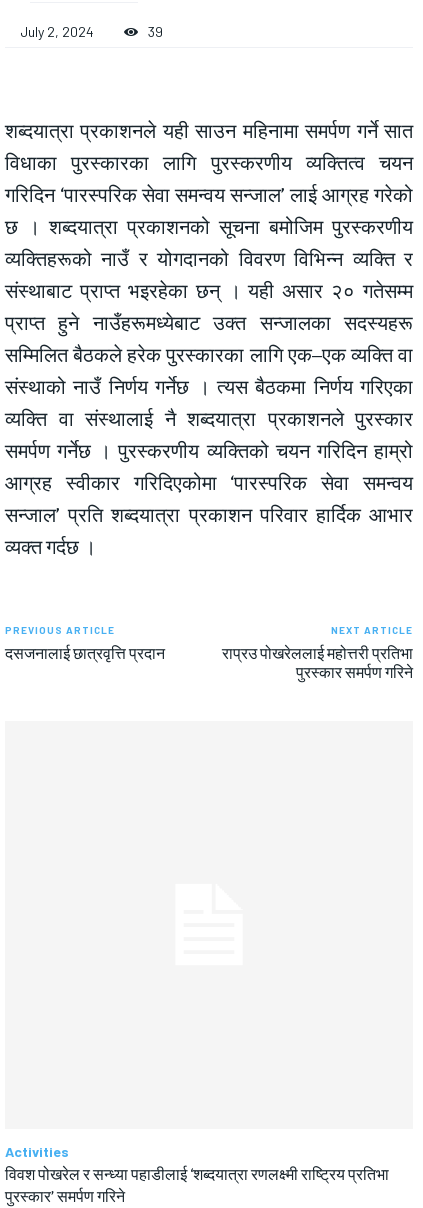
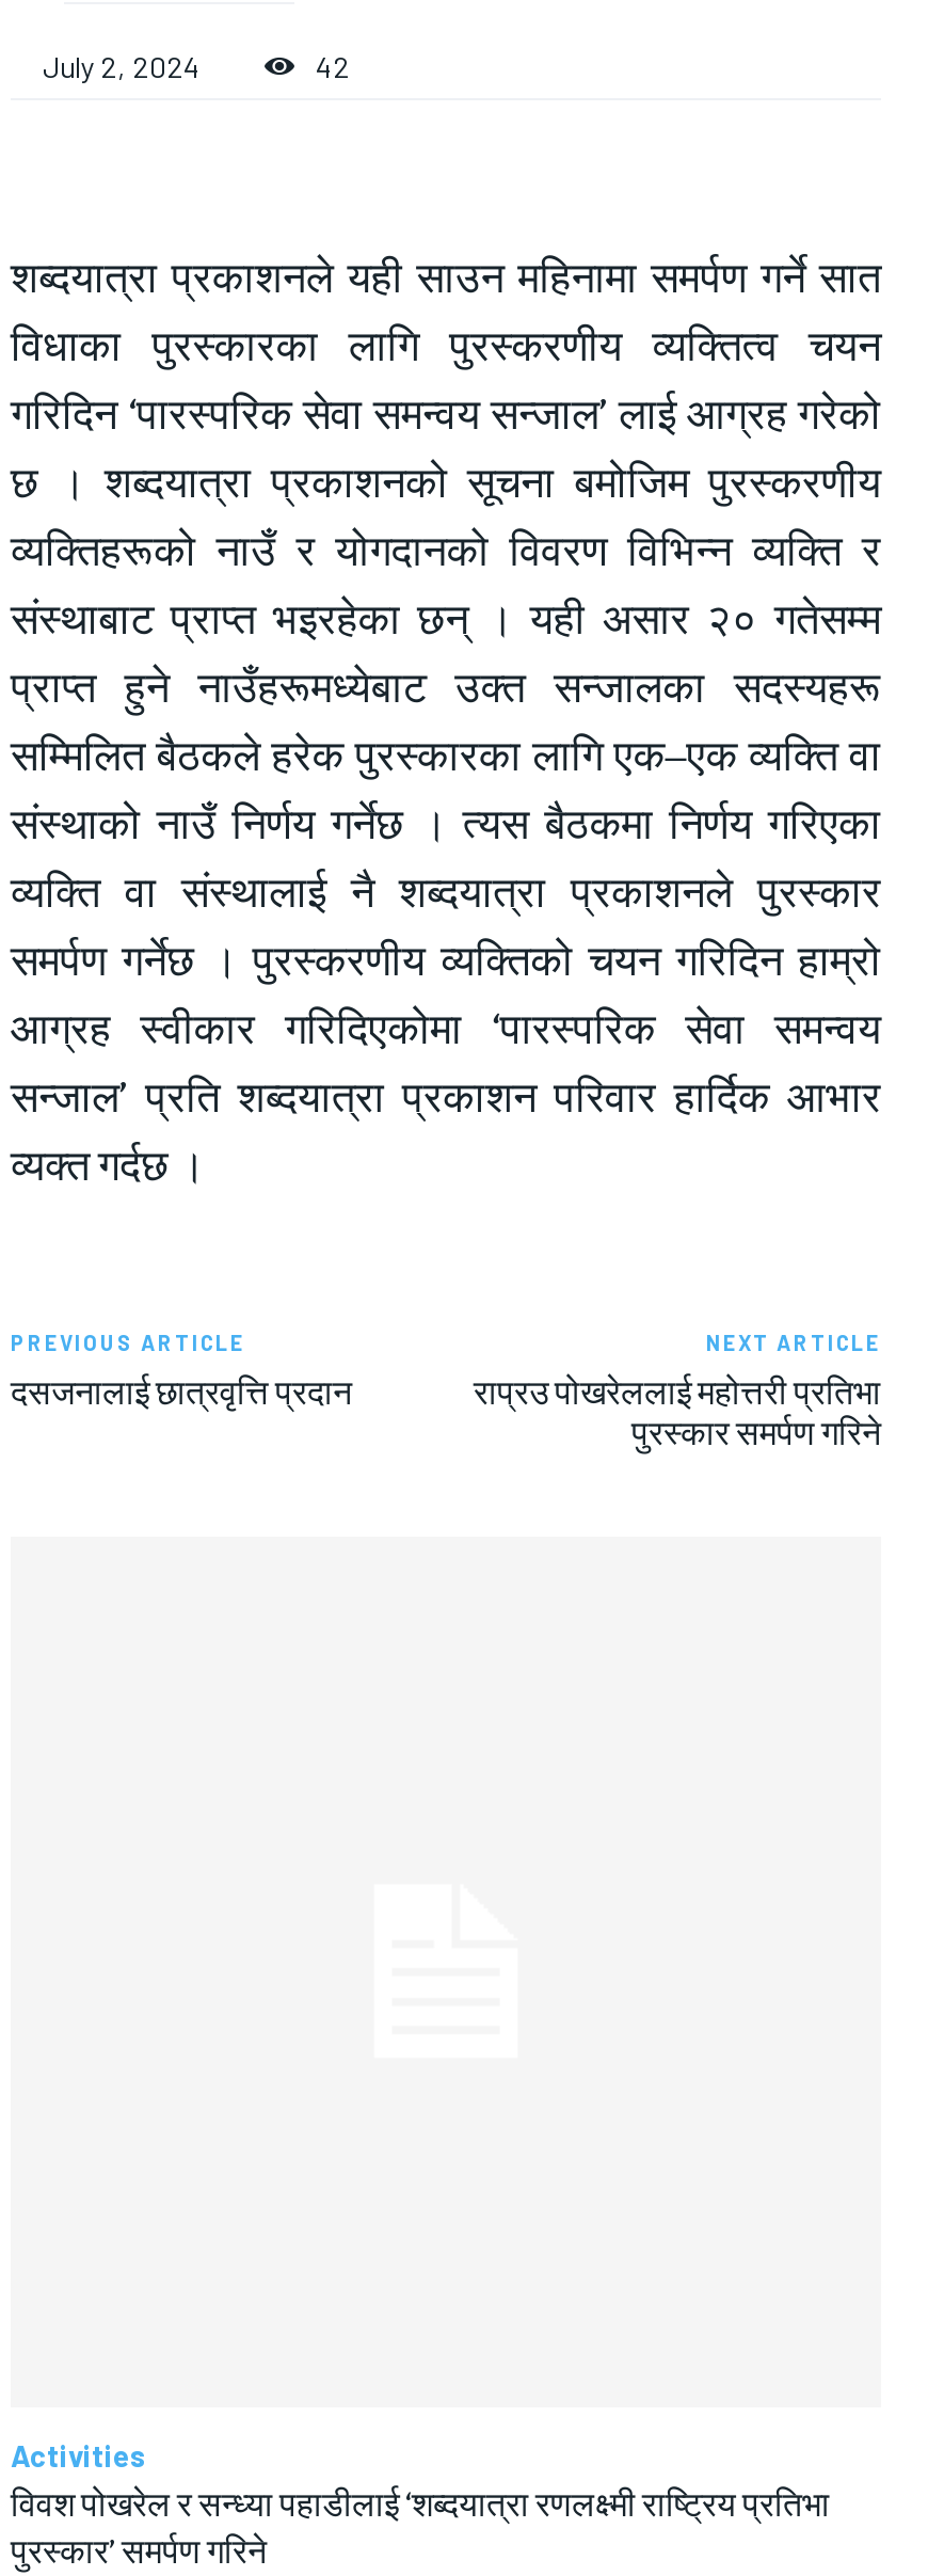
- 39
+ 42
